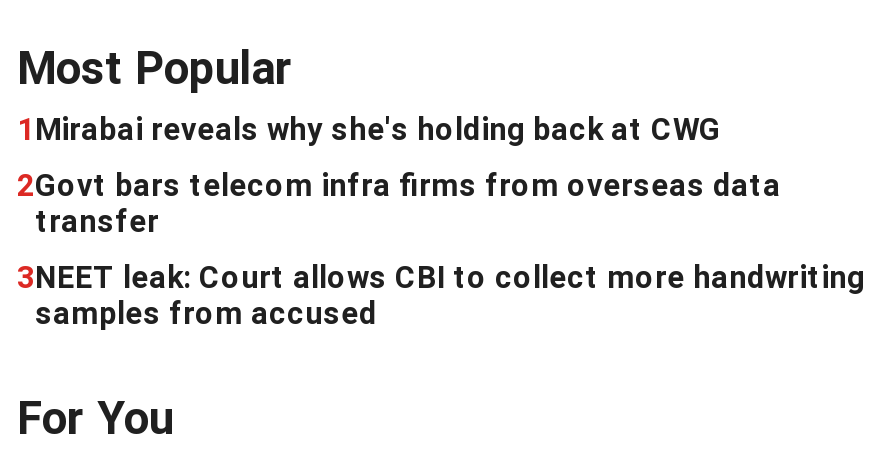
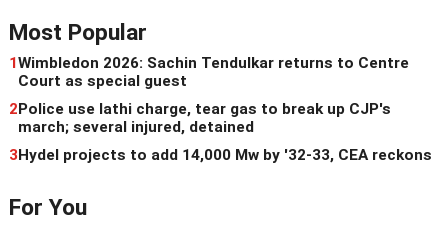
- 1 Mirabai reveals why she's holding back at CWG
+ 1Wimbledon 2026: Sachin Tendulkar returns to Centre
+ Court as special guest

- 2Govt bars telecom infra firms from overseas data
- transfer
+ 2Police use lathi charge, tear gas to break up CJP's
+ march; several injured, detained

- 3NEET leak: Court allows CBI to collect more handwriting
- samples from accused
+ 3Hydel projects to add 14,000 Mw by '32-33, CEA reckons
